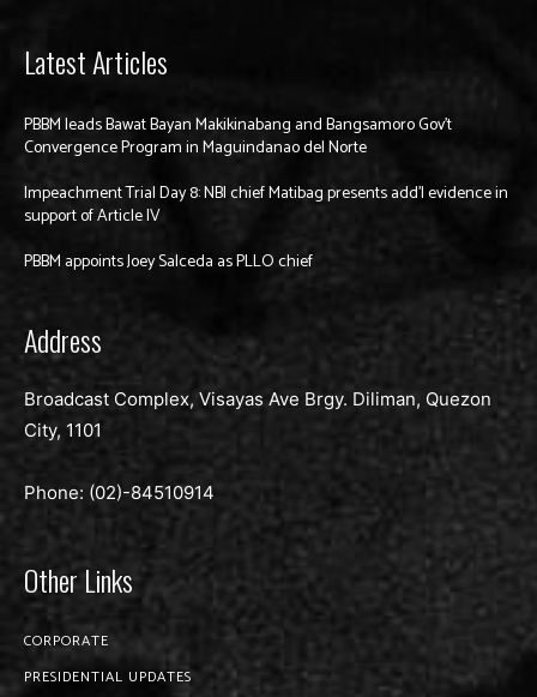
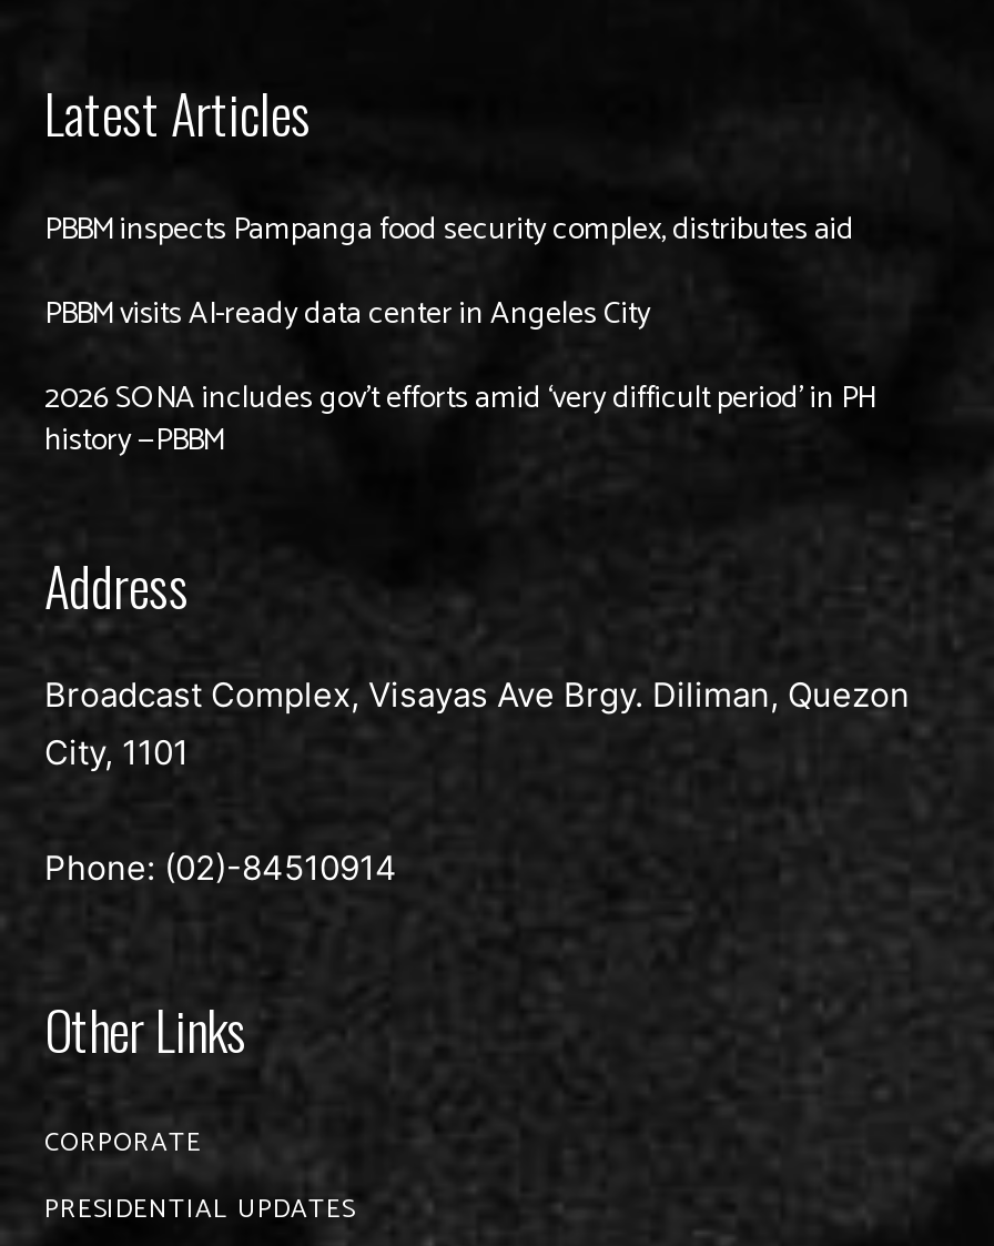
- PBBM leads Bawat Bayan Makikinabang and Bangsamoro Gov’t
- Convergence Program in Maguindanao del Norte
+ PBBM inspects Pampanga food security complex, distributes aid

- Impeachment Trial Day 8: NBI chief Matibag presents add’l evidence in
- support of Article IV
+ PBBM visits AI-ready data center in Angeles City

- PBBM appoints Joey Salceda as PLLO chief
+ 2026 SONA includes gov’t efforts amid ‘very difficult period’ in PH
+ history —PBBM
